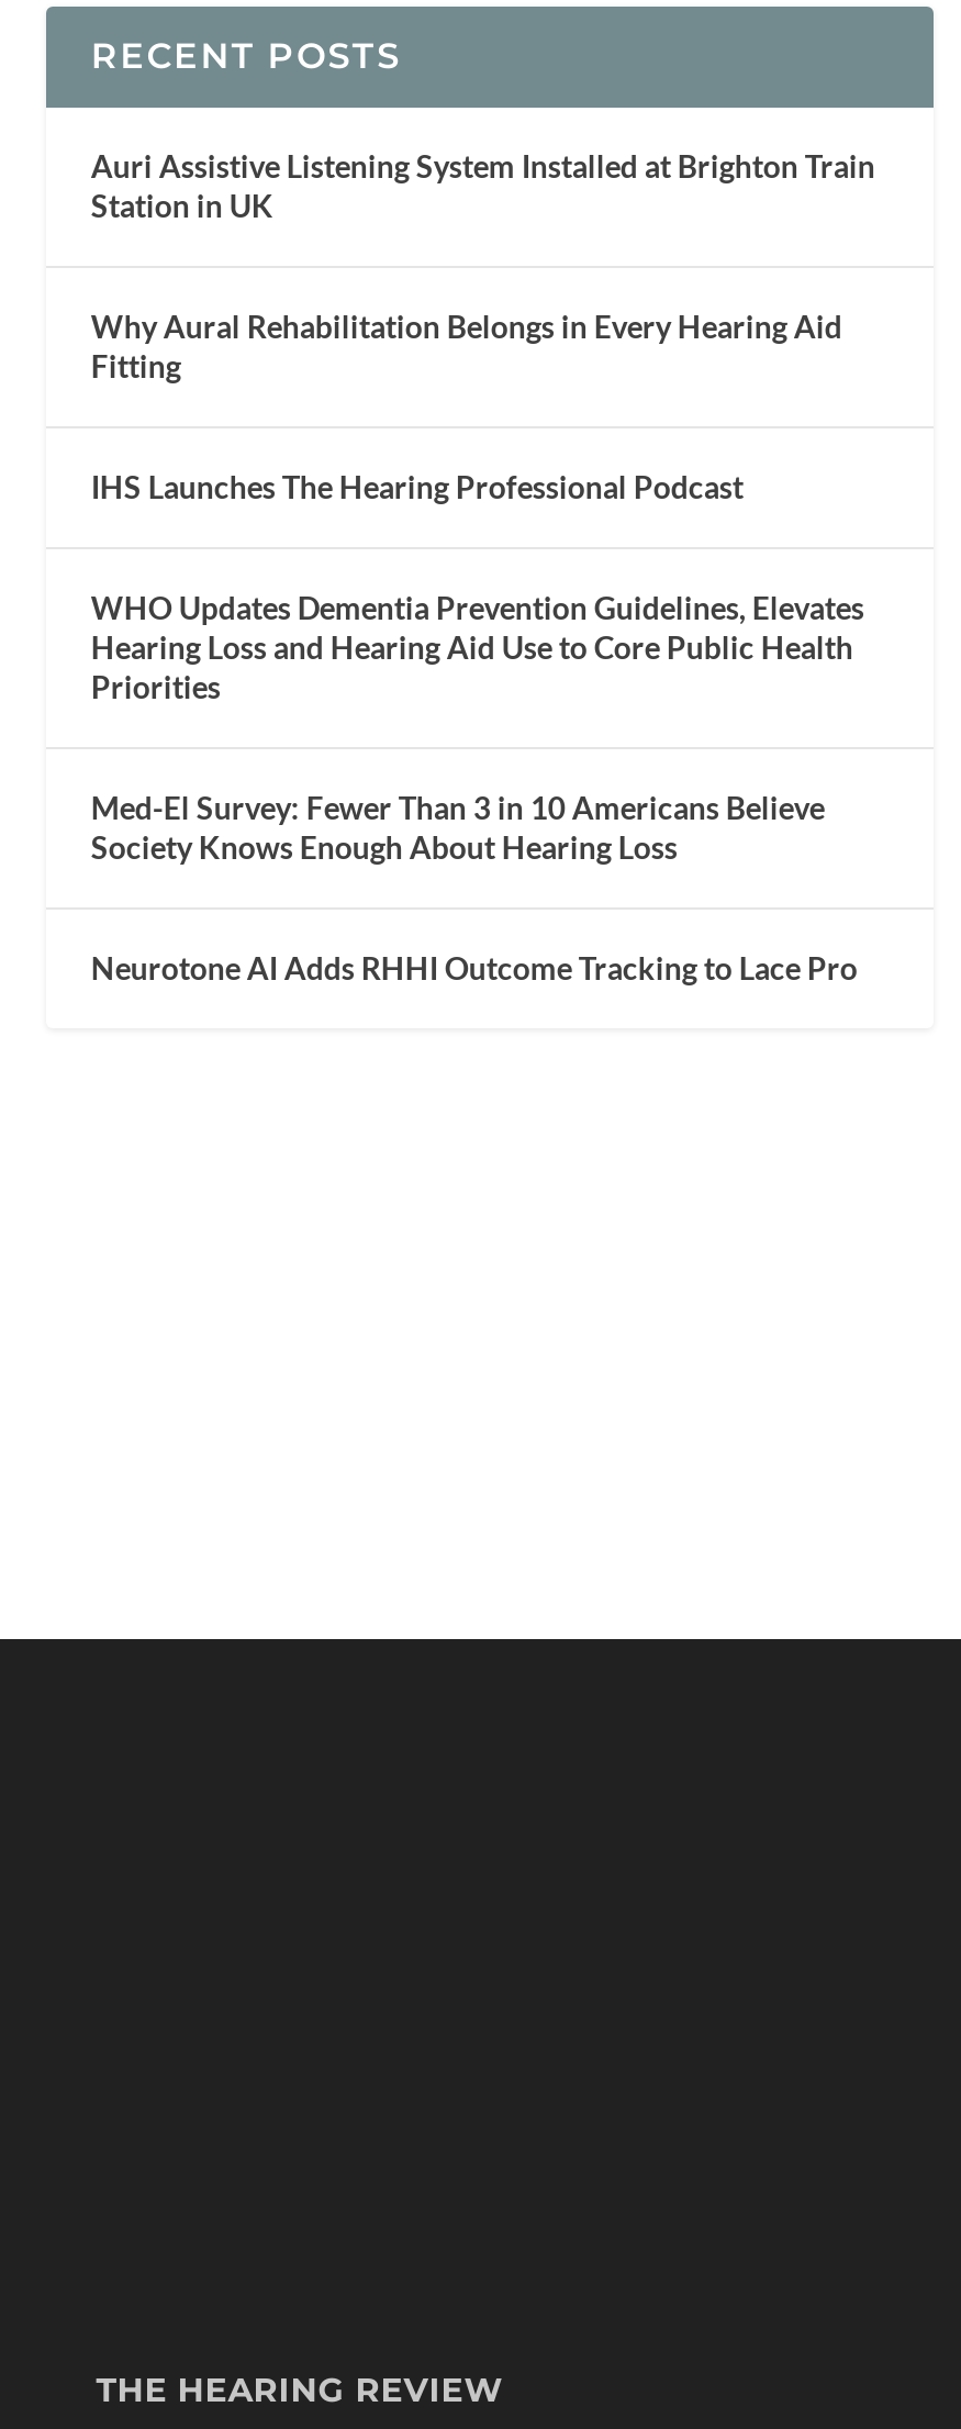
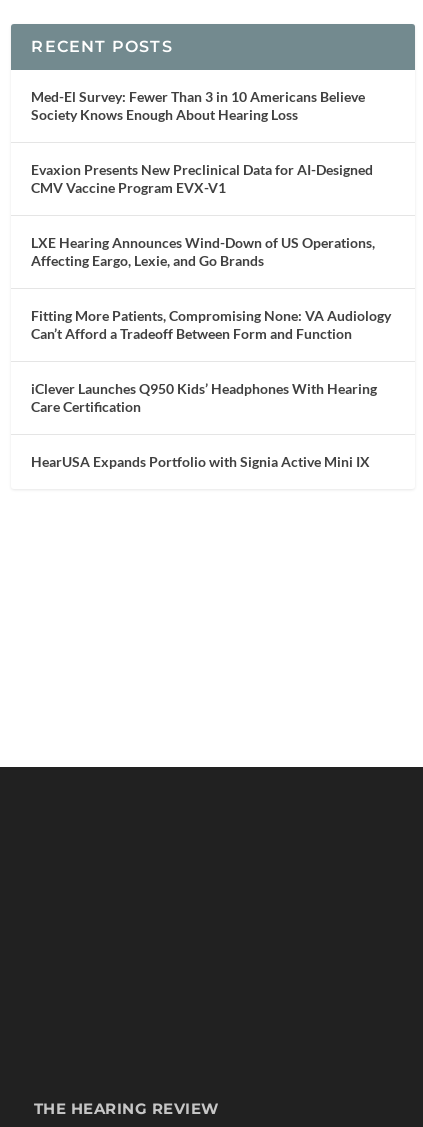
- Auri Assistive Listening System Installed at Brighton Train
- Station in UK
- Why Aural Rehabilitation Belongs in Every Hearing Aid
- Fitting
- IHS Launches The Hearing Professional Podcast
- WHO Updates Dementia Prevention Guidelines, Elevates
- Hearing Loss and Hearing Aid Use to Core Public Health
- Priorities

moved up: Med-El Survey: Fewer Than 3 in 10 Americans Believe | Society Knows Enough About Hearing Loss

- Neurotone AI Adds RHHI Outcome Tracking to Lace Pro
+ Evaxion Presents New Preclinical Data for AI-Designed
+ CMV Vaccine Program EVX-V1
+ LXE Hearing Announces Wind-Down of US Operations,
+ Affecting Eargo, Lexie, and Go Brands
+ Fitting More Patients, Compromising None: VA Audiology
+ Can’t Afford a Tradeoff Between Form and Function
+ iClever Launches Q950 Kids’ Headphones With Hearing
+ Care Certification
+ HearUSA Expands Portfolio with Signia Active Mini IX
